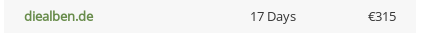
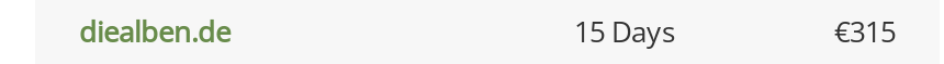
- 17 Days
+ 15 Days
